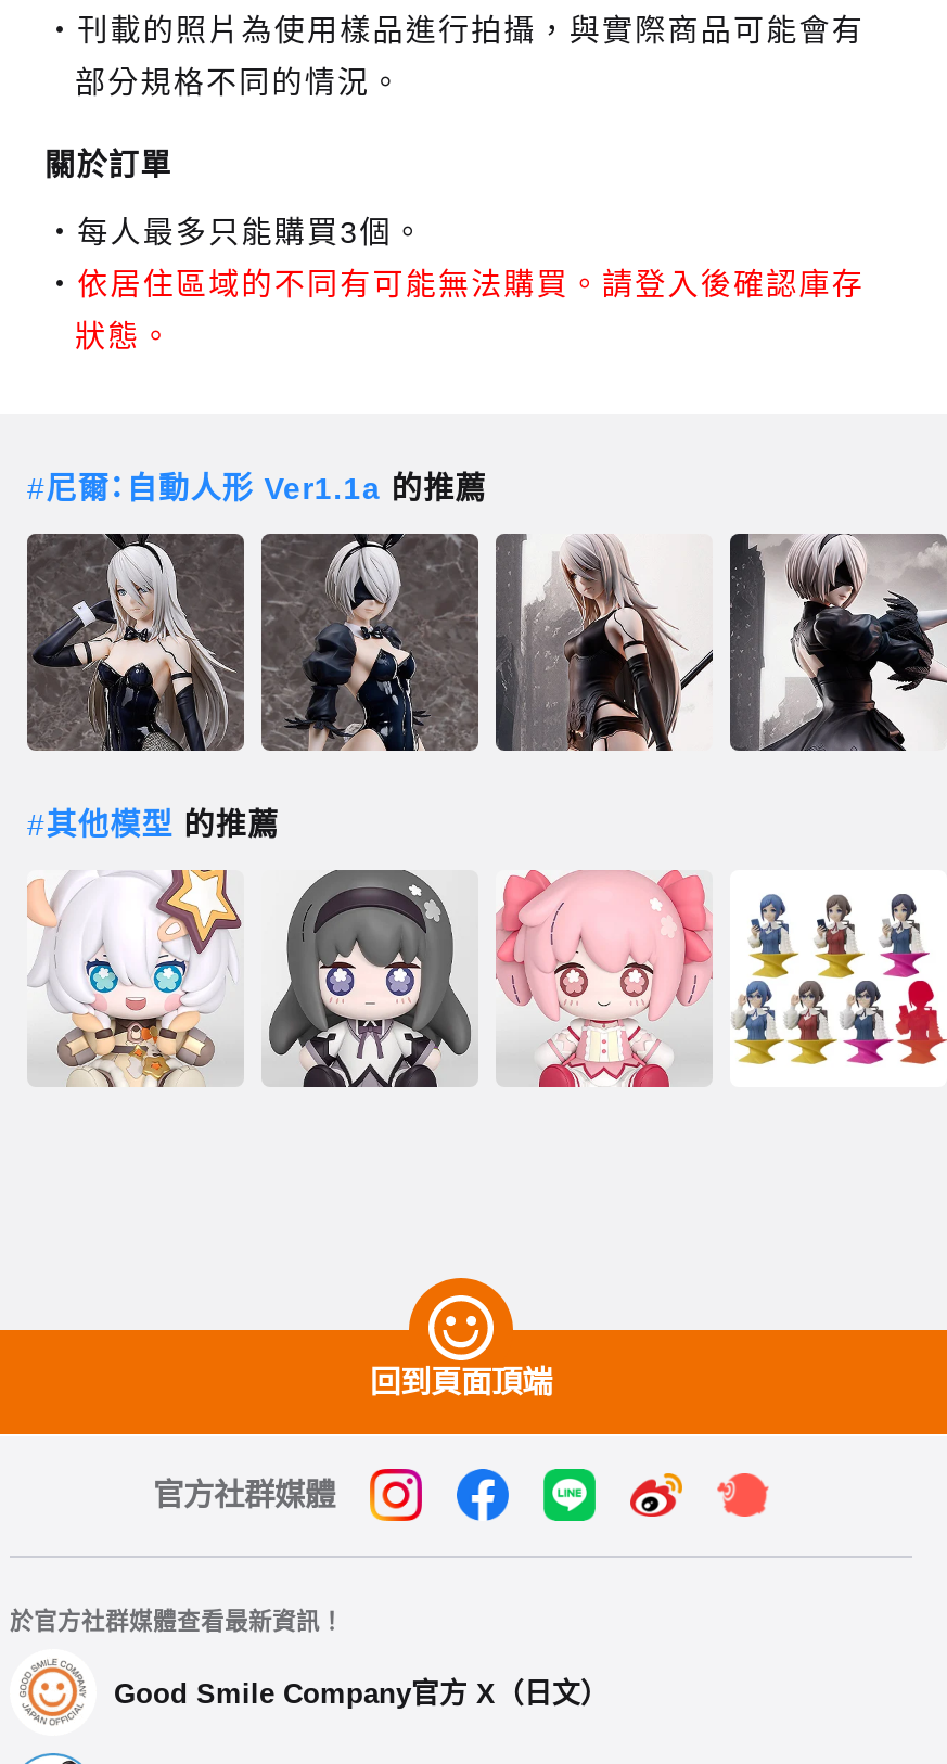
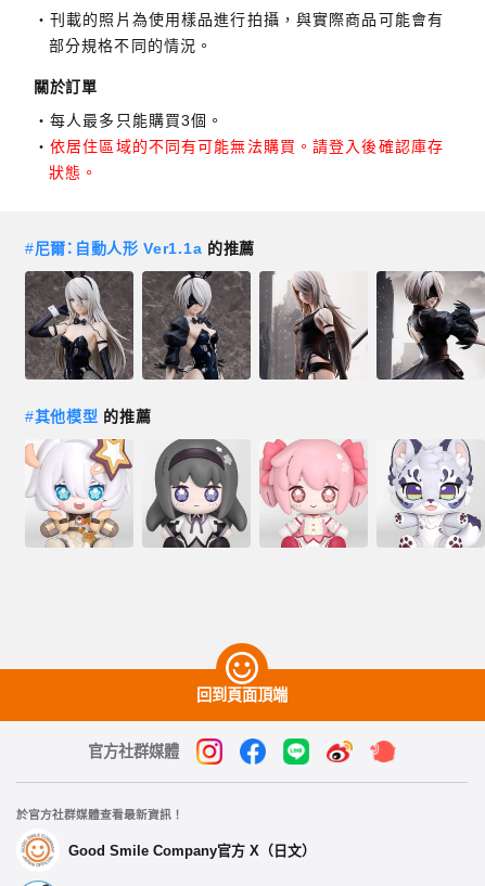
- [image]
+ [image]
